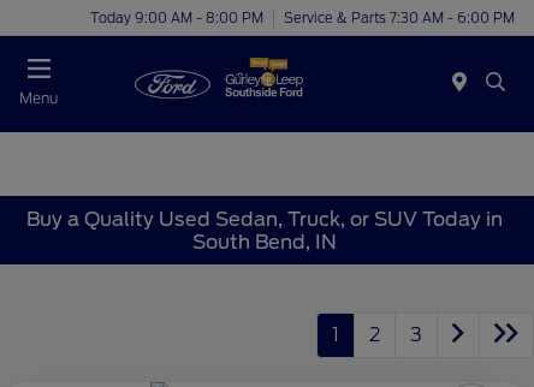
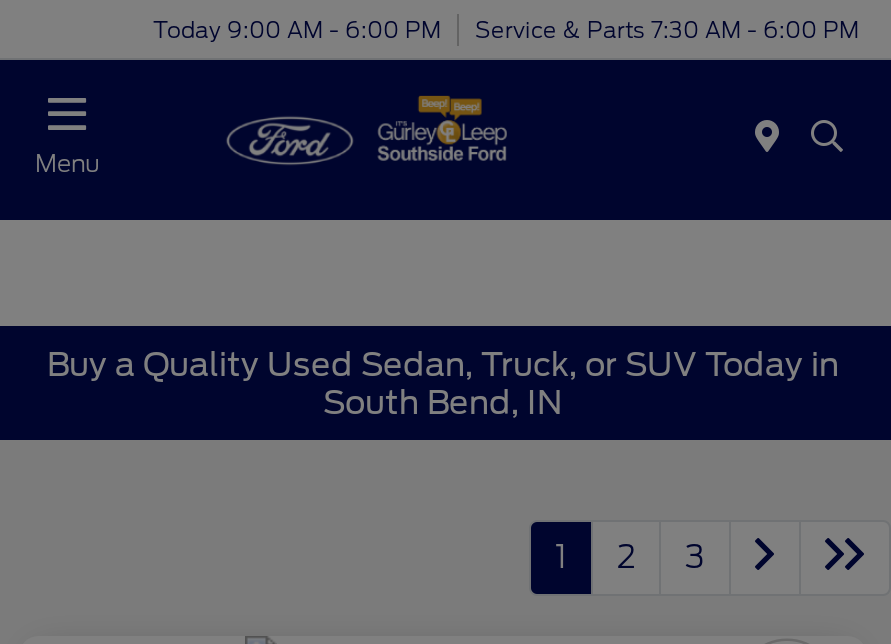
- Today 9:00 AM - 8:00 PM Service & Parts 7:30 AM - 6:00 PM
+ Today 9:00 AM - 6:00 PM Service & Parts 7:30 AM - 6:00 PM
